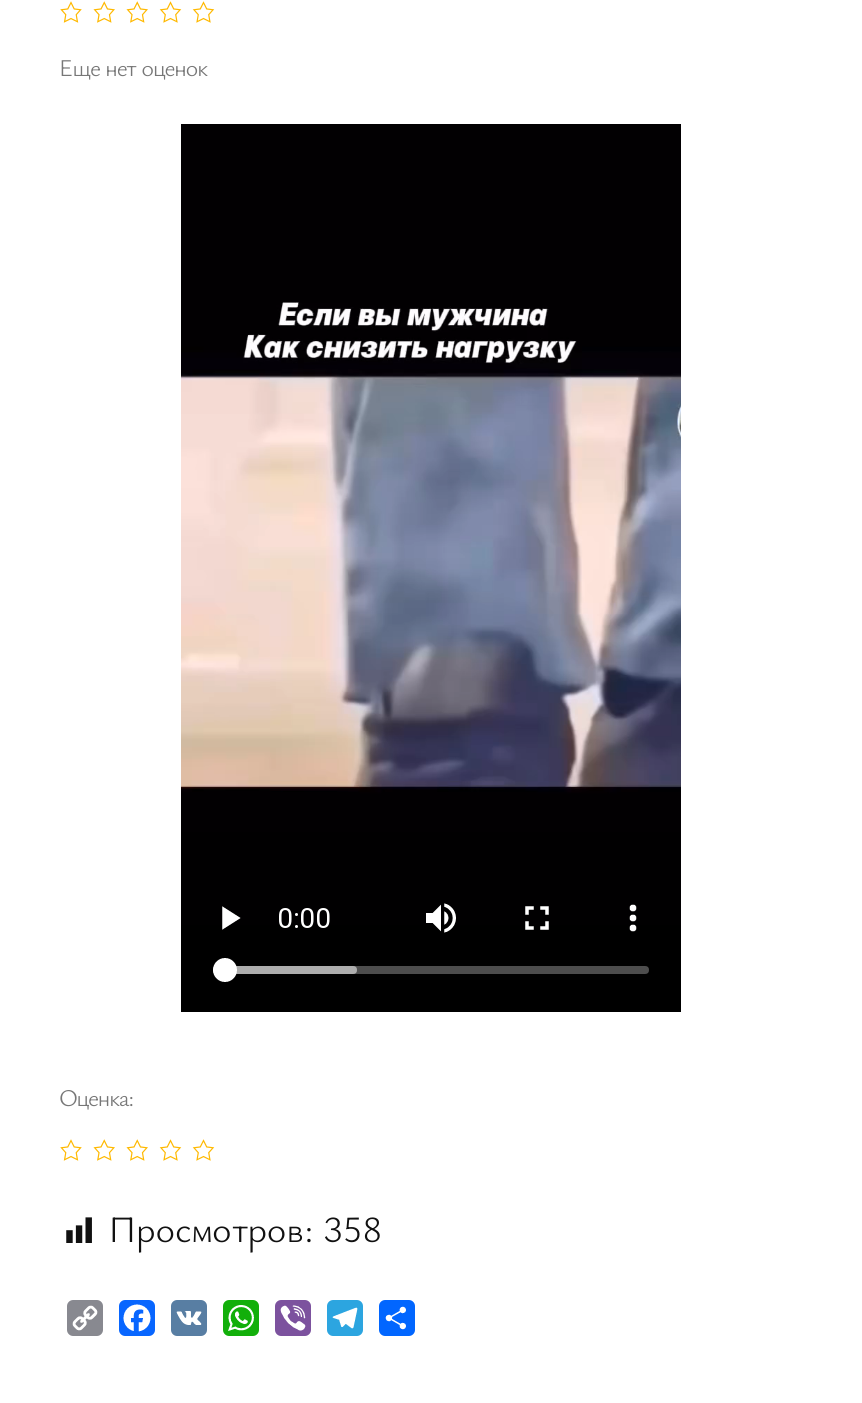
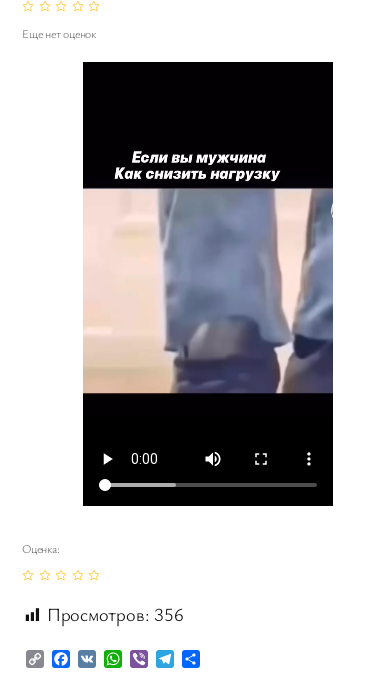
- Просмотров: 358
+ Просмотров: 356
